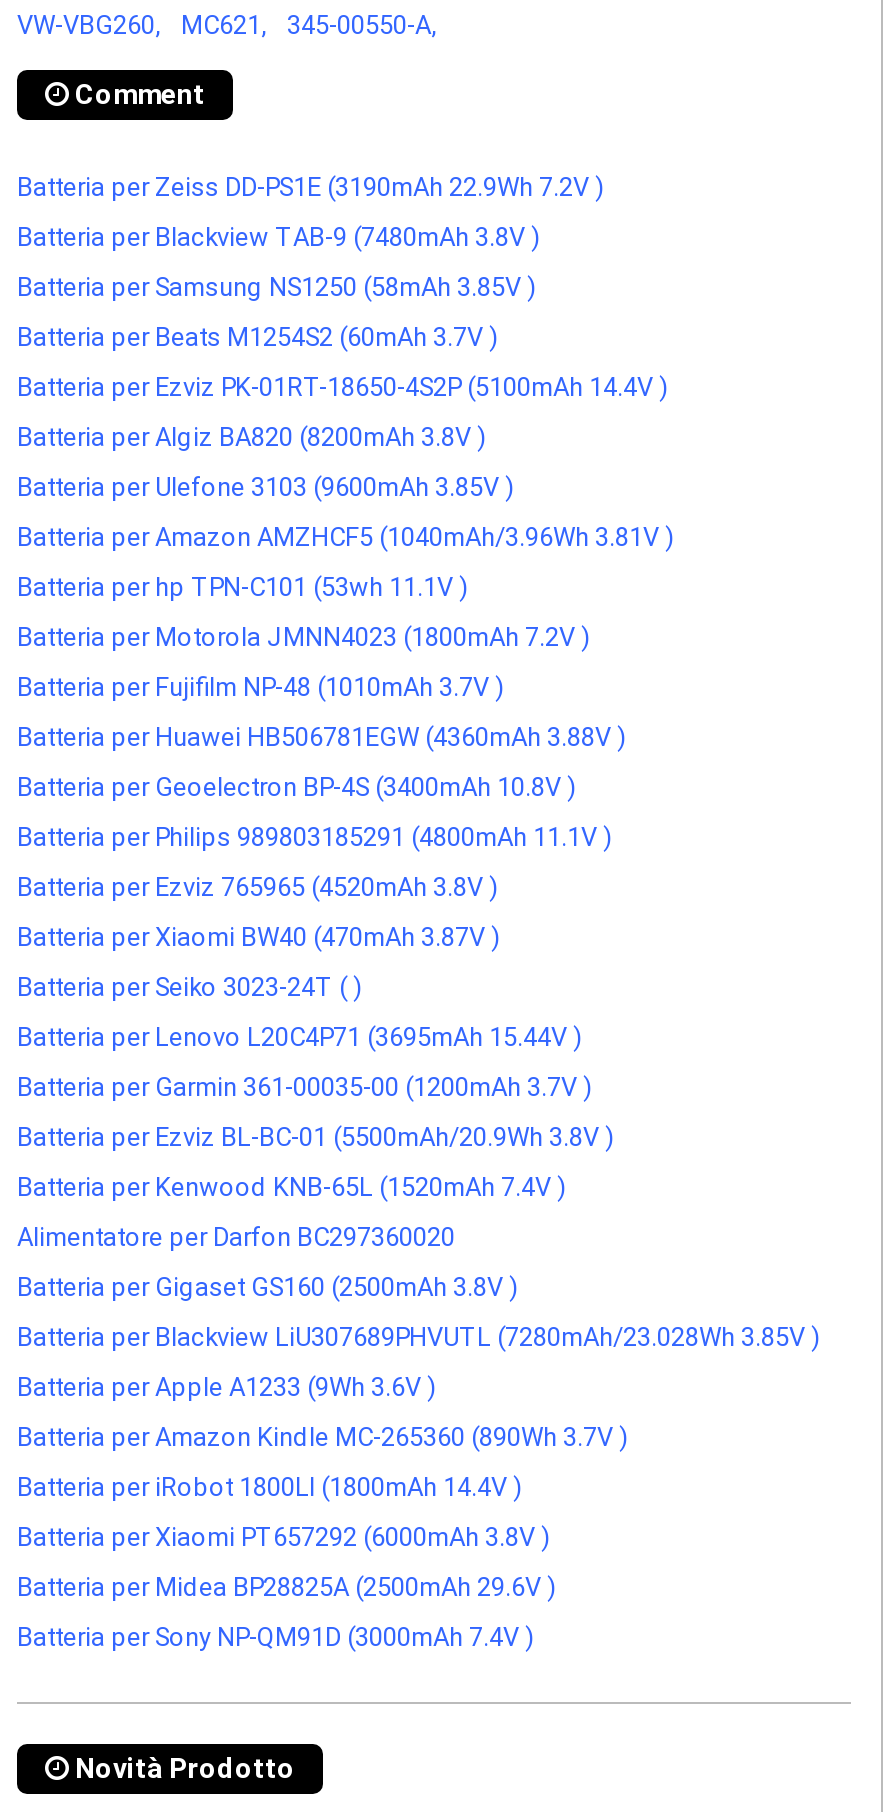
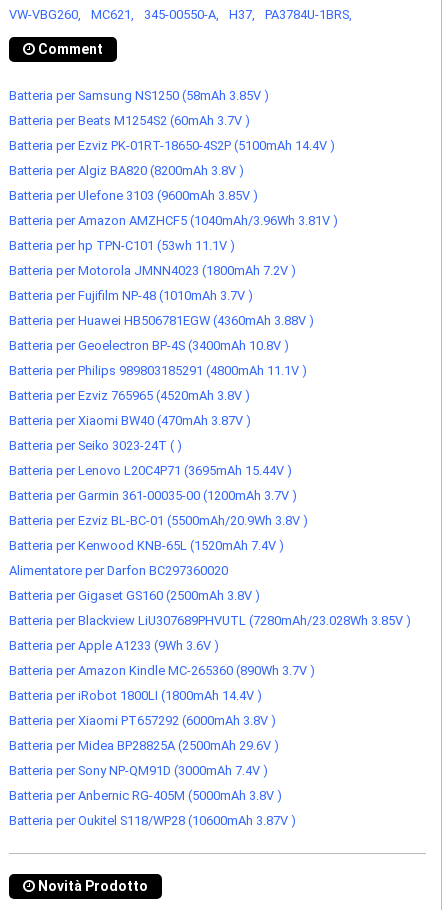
+ H37,
+ PA3784U-1BRS,

- Batteria per Zeiss DD-PS1E (3190mAh 22.9Wh 7.2V )
- Batteria per Blackview TAB-9 (7480mAh 3.8V )

moved up: Batteria per Samsung NS1250 (58mAh 3.85V ) | Batteria per Beats M1254S2 (60mAh 3.7V ) | Batteria per Ezviz PK-01RT-18650-4S2P (5100mAh 14.4V ) | ... | Batteria per Midea BP28825A (2500mAh 29.6V ) | Batteria per Sony NP-QM91D (3000mAh 7.4V )

+ Batteria per Anbernic RG-405M (5000mAh 3.8V )
+ Batteria per Oukitel S118/WP28 (10600mAh 3.87V )
